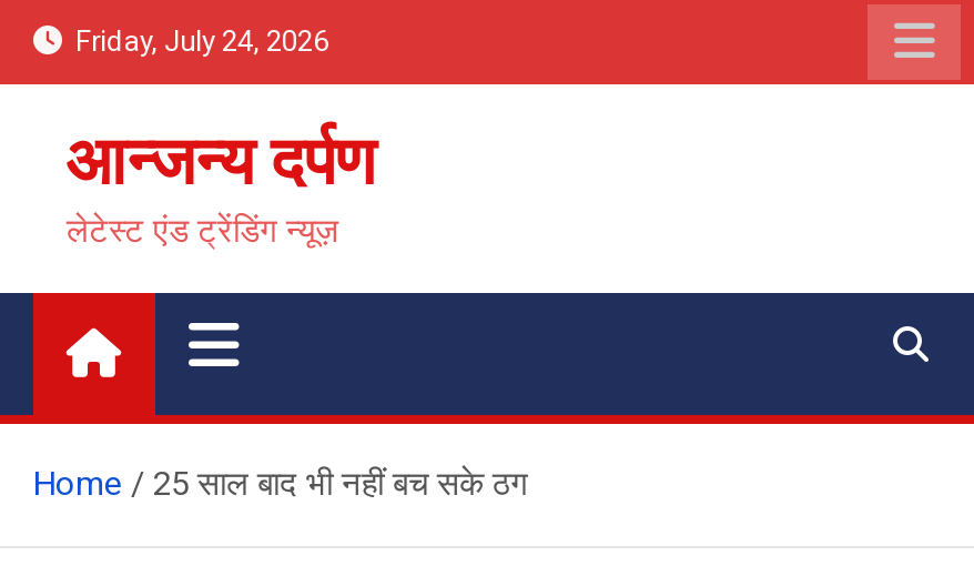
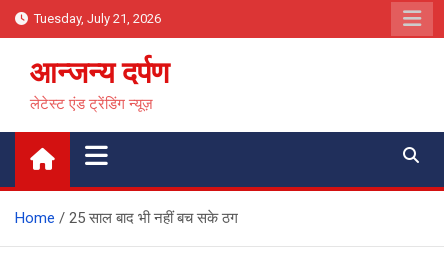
- Friday, July 24, 2026
+ Tuesday, July 21, 2026
